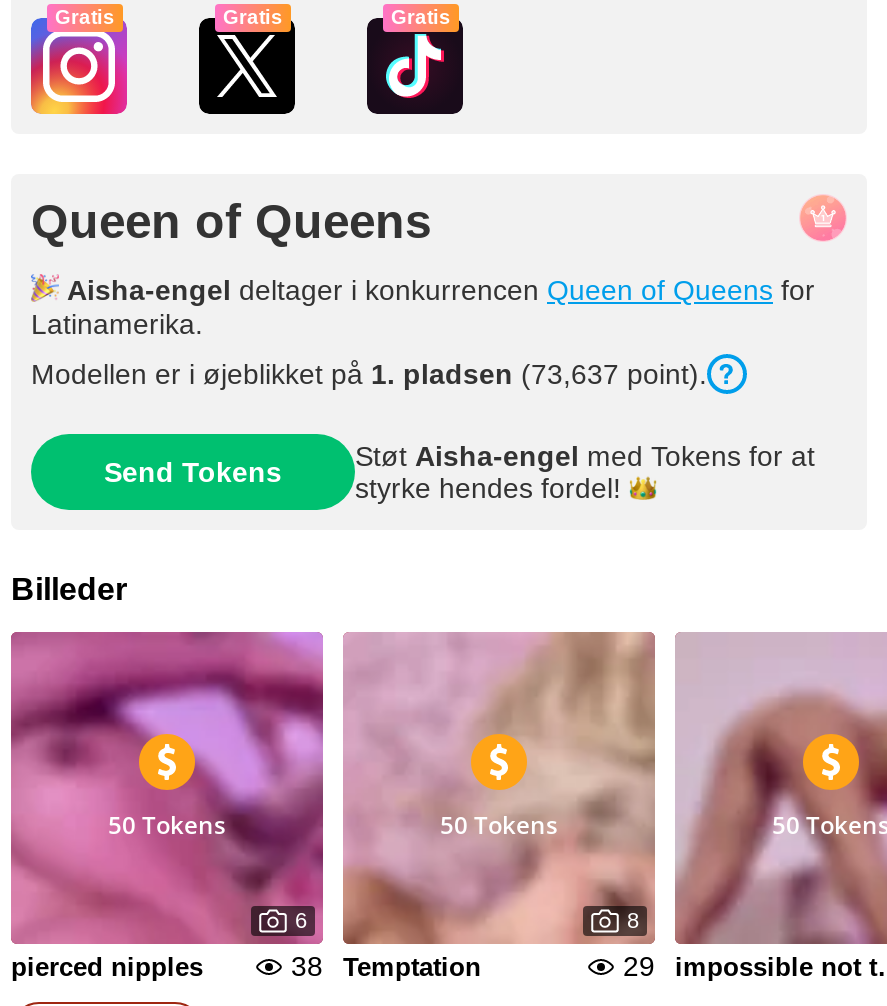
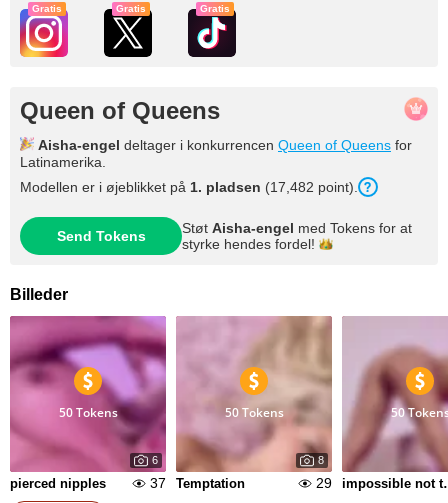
- Modellen er i øjeblikket på 1. pladsen (73,637 point).
+ Modellen er i øjeblikket på 1. pladsen (17,482 point).

- 38 Temptation
+ 37 Temptation
